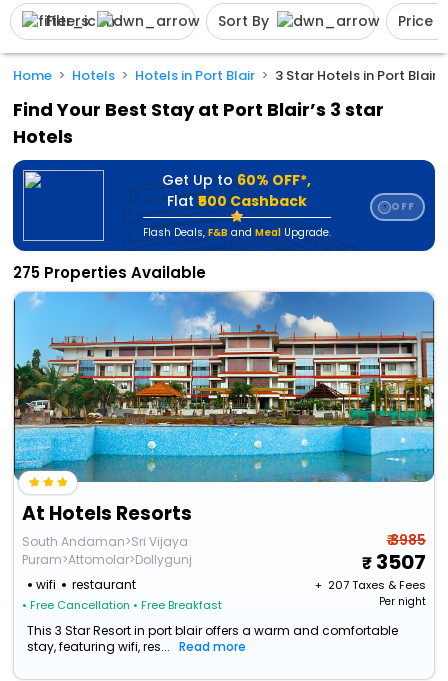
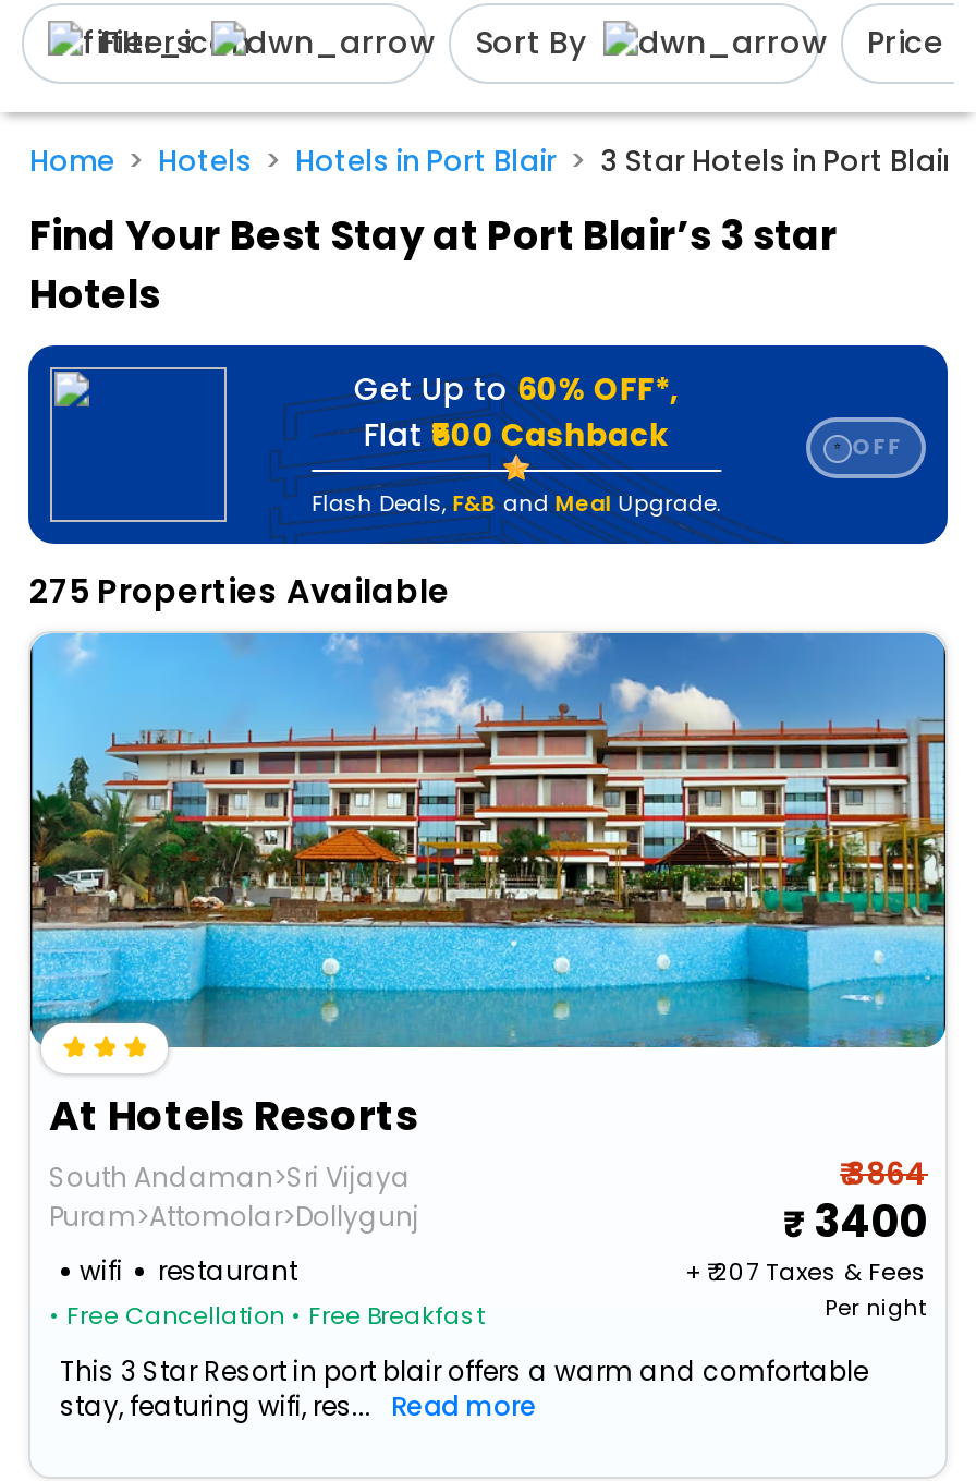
- ₹ 3985
+ ₹ 3864

- 3507
+ 3400
